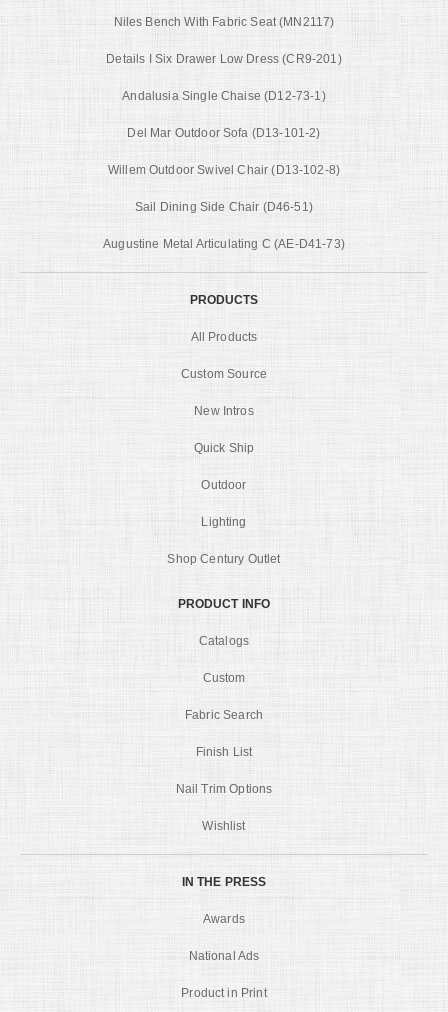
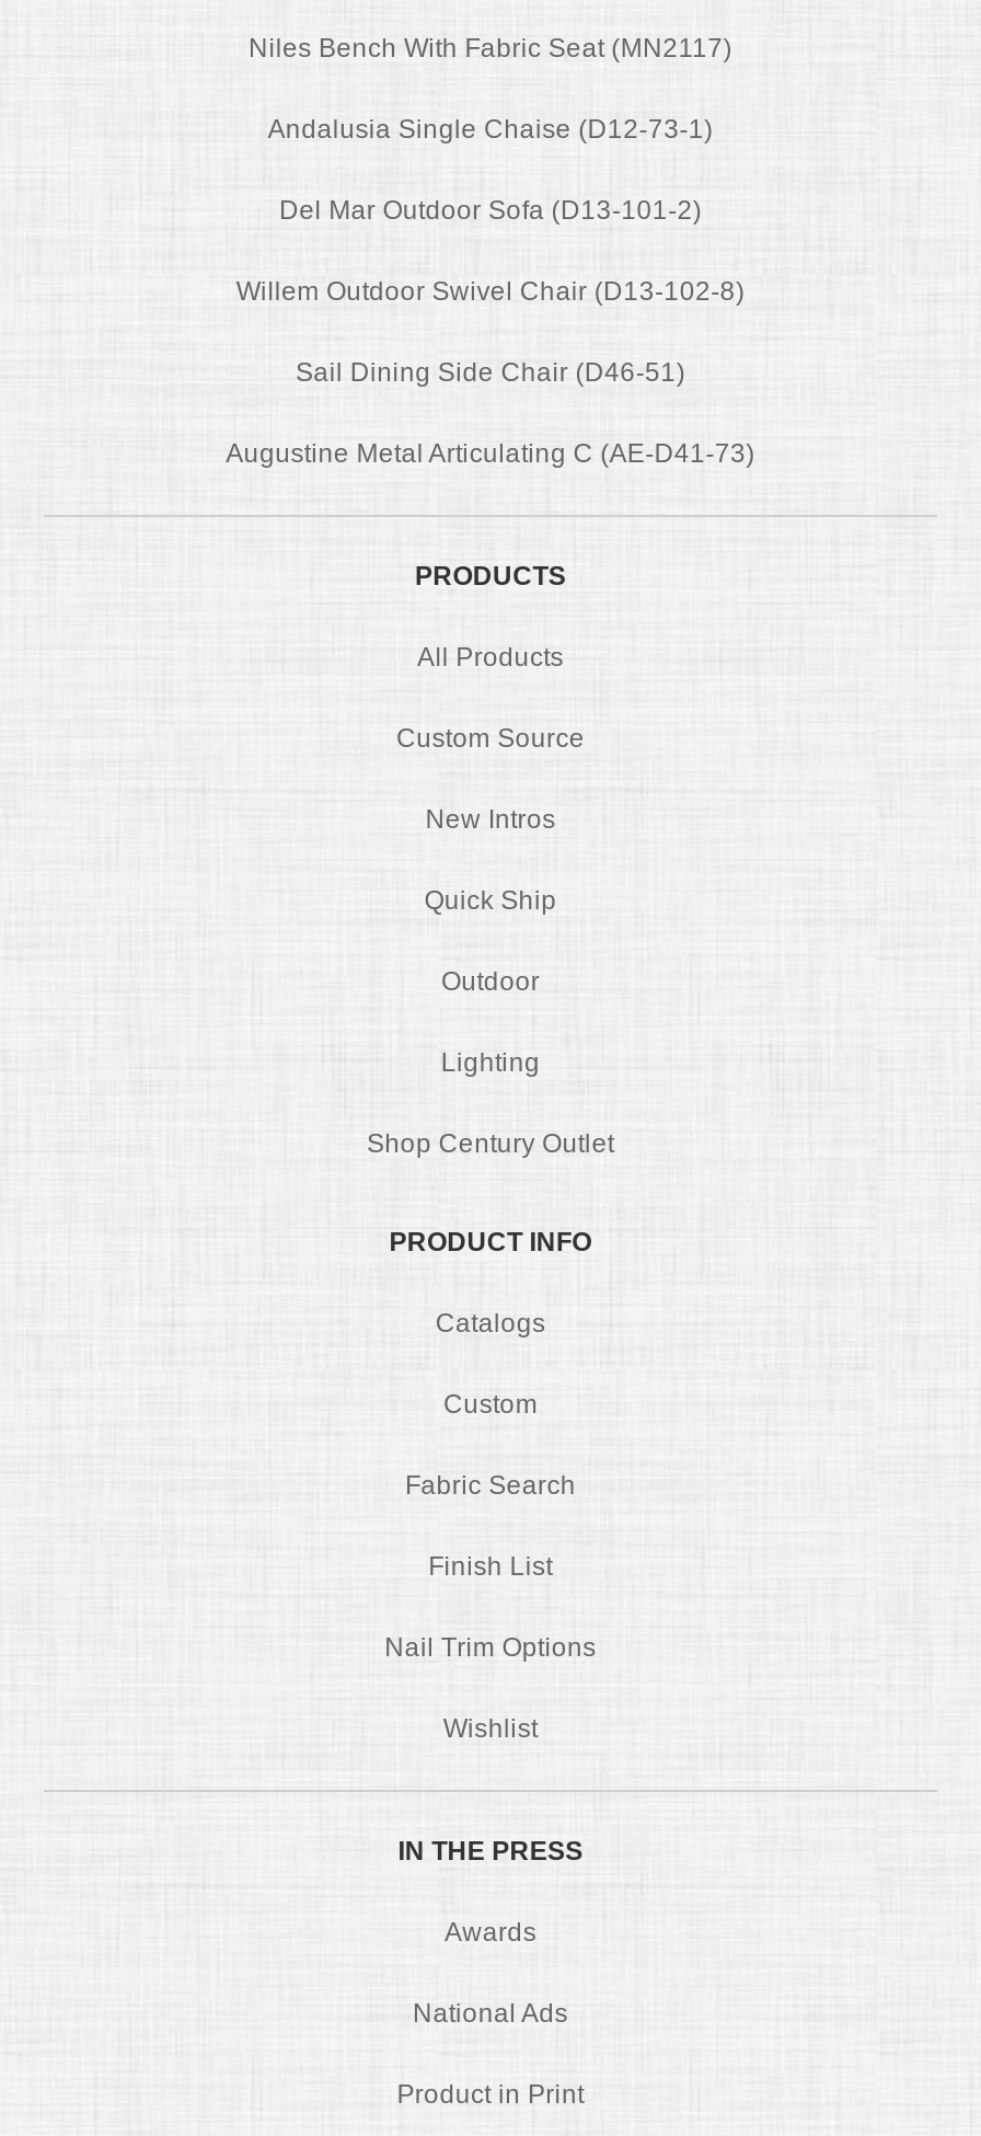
- Details I Six Drawer Low Dress (CR9-201)
